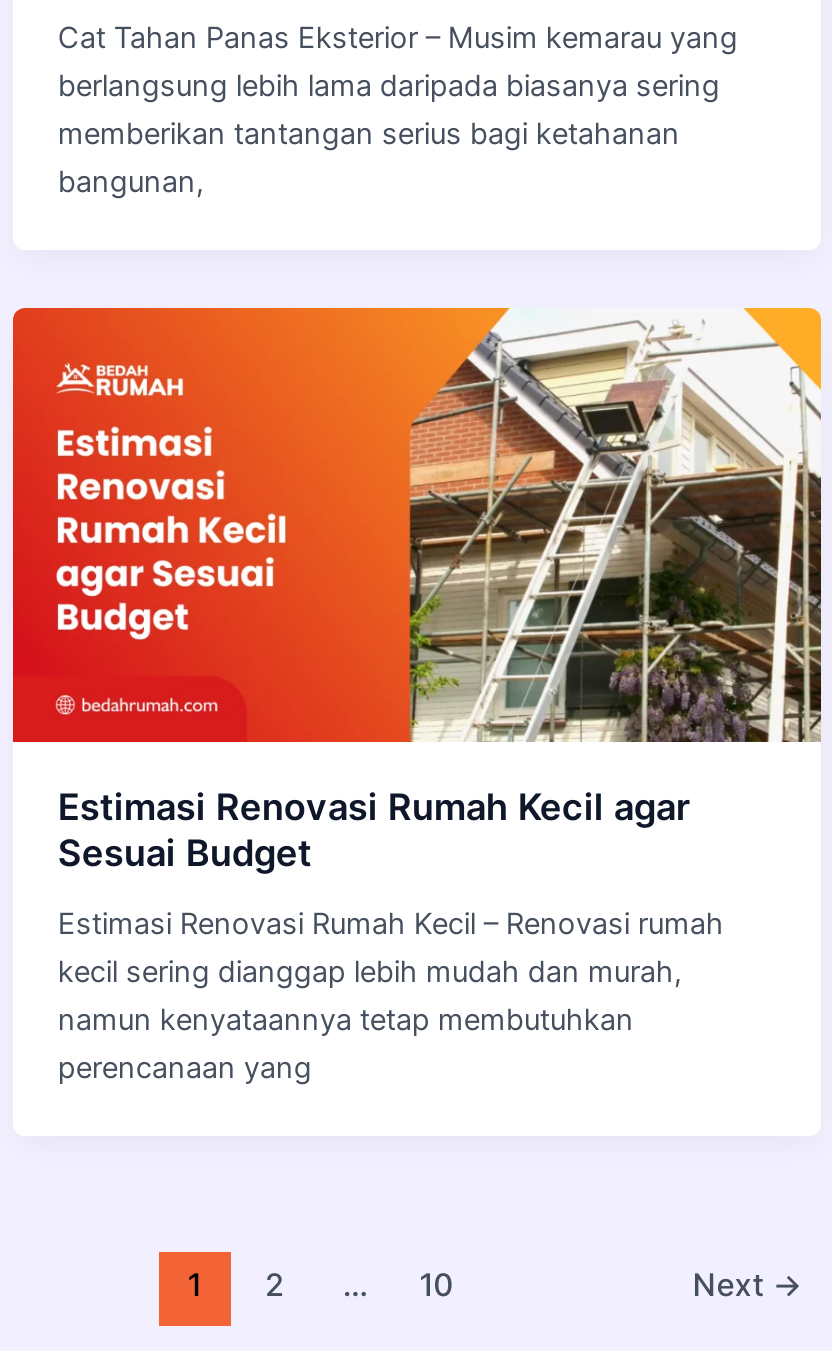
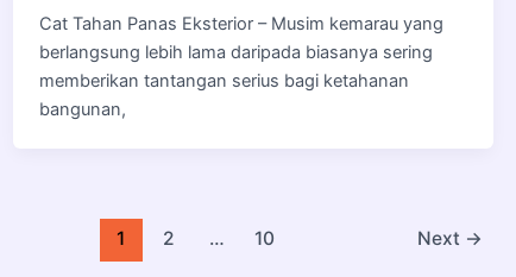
- [image]
- Estimasi Renovasi Rumah Kecil agar
- Sesuai Budget
- Estimasi Renovasi Rumah Kecil – Renovasi rumah
- kecil sering dianggap lebih mudah dan murah,
- namun kenyataannya tetap membutuhkan
- perencanaan yang
